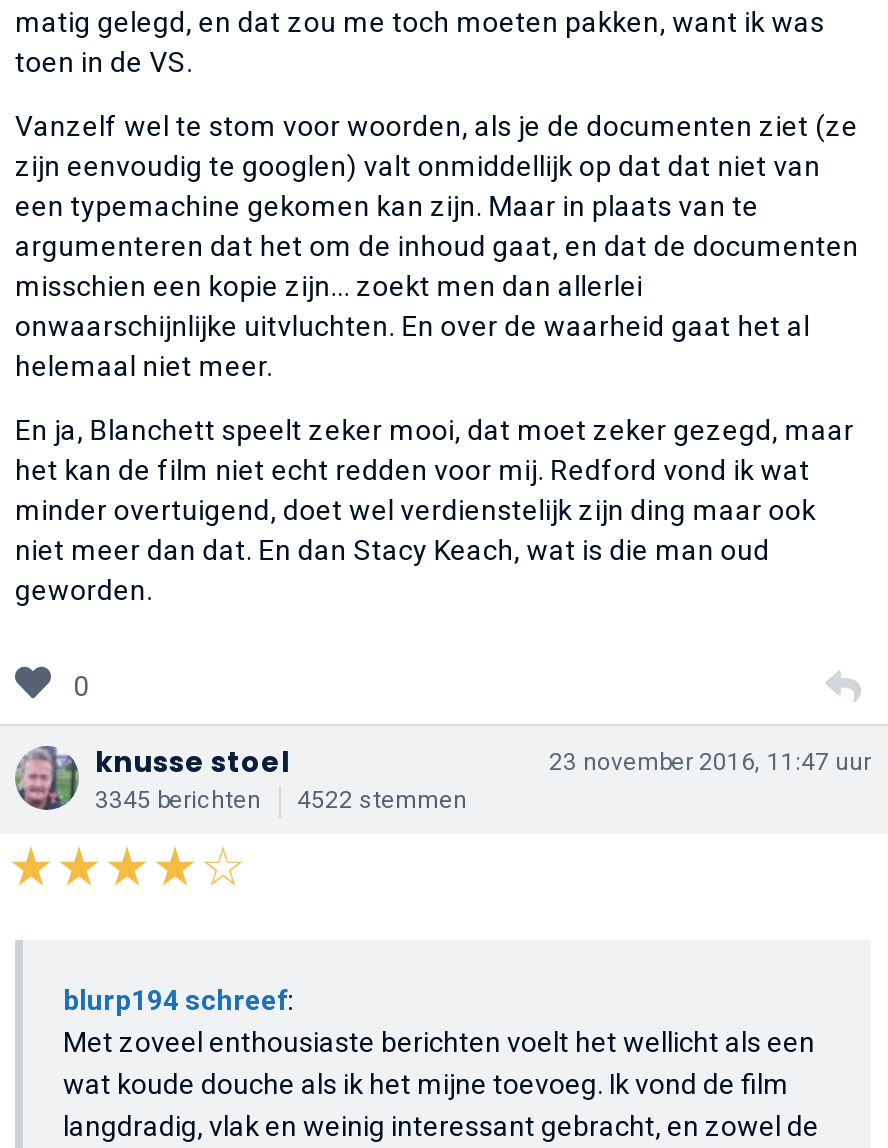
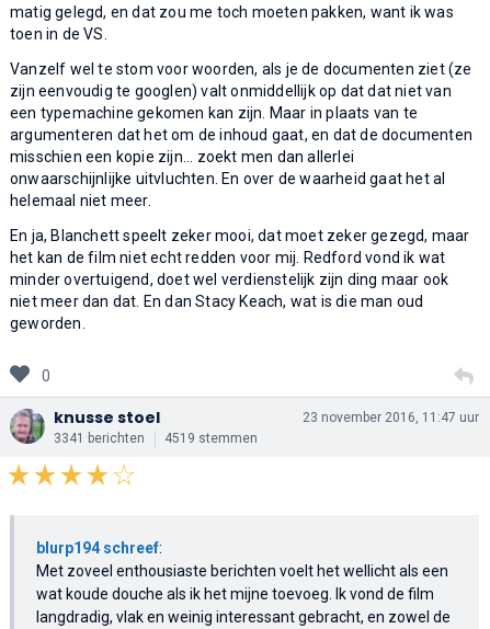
- 3345 berichten
+ 3341 berichten

- 4522 stemmen
+ 4519 stemmen
